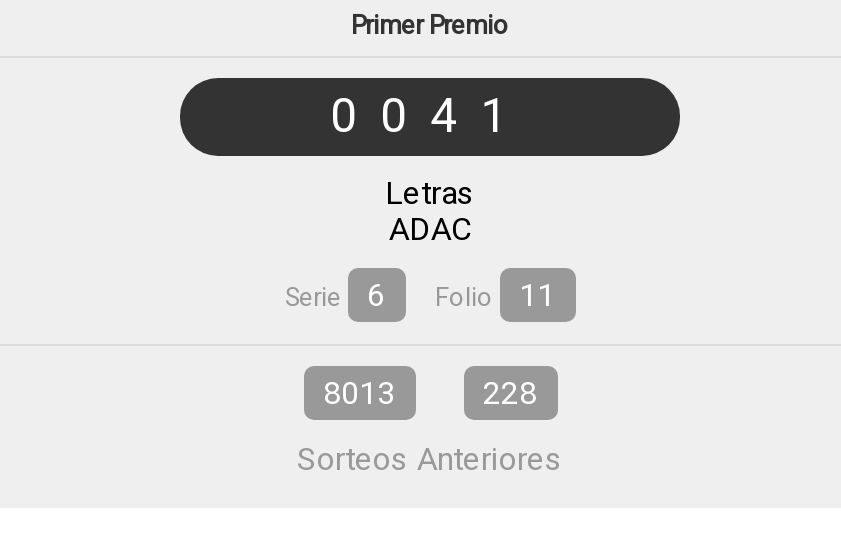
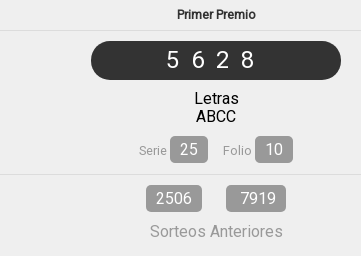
- 0041
+ 5628

- ADAC
+ ABCC

- 6
+ 25

- 11
+ 10

- 8013
+ 2506

- 228
+ 7919
